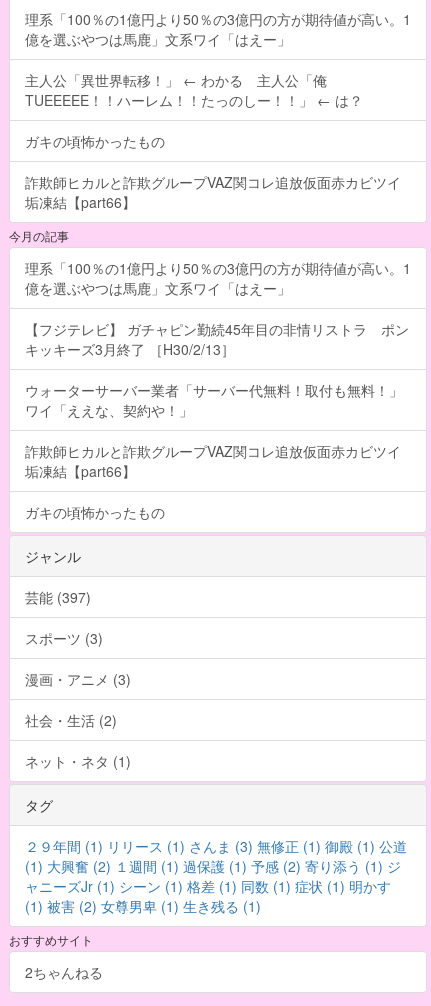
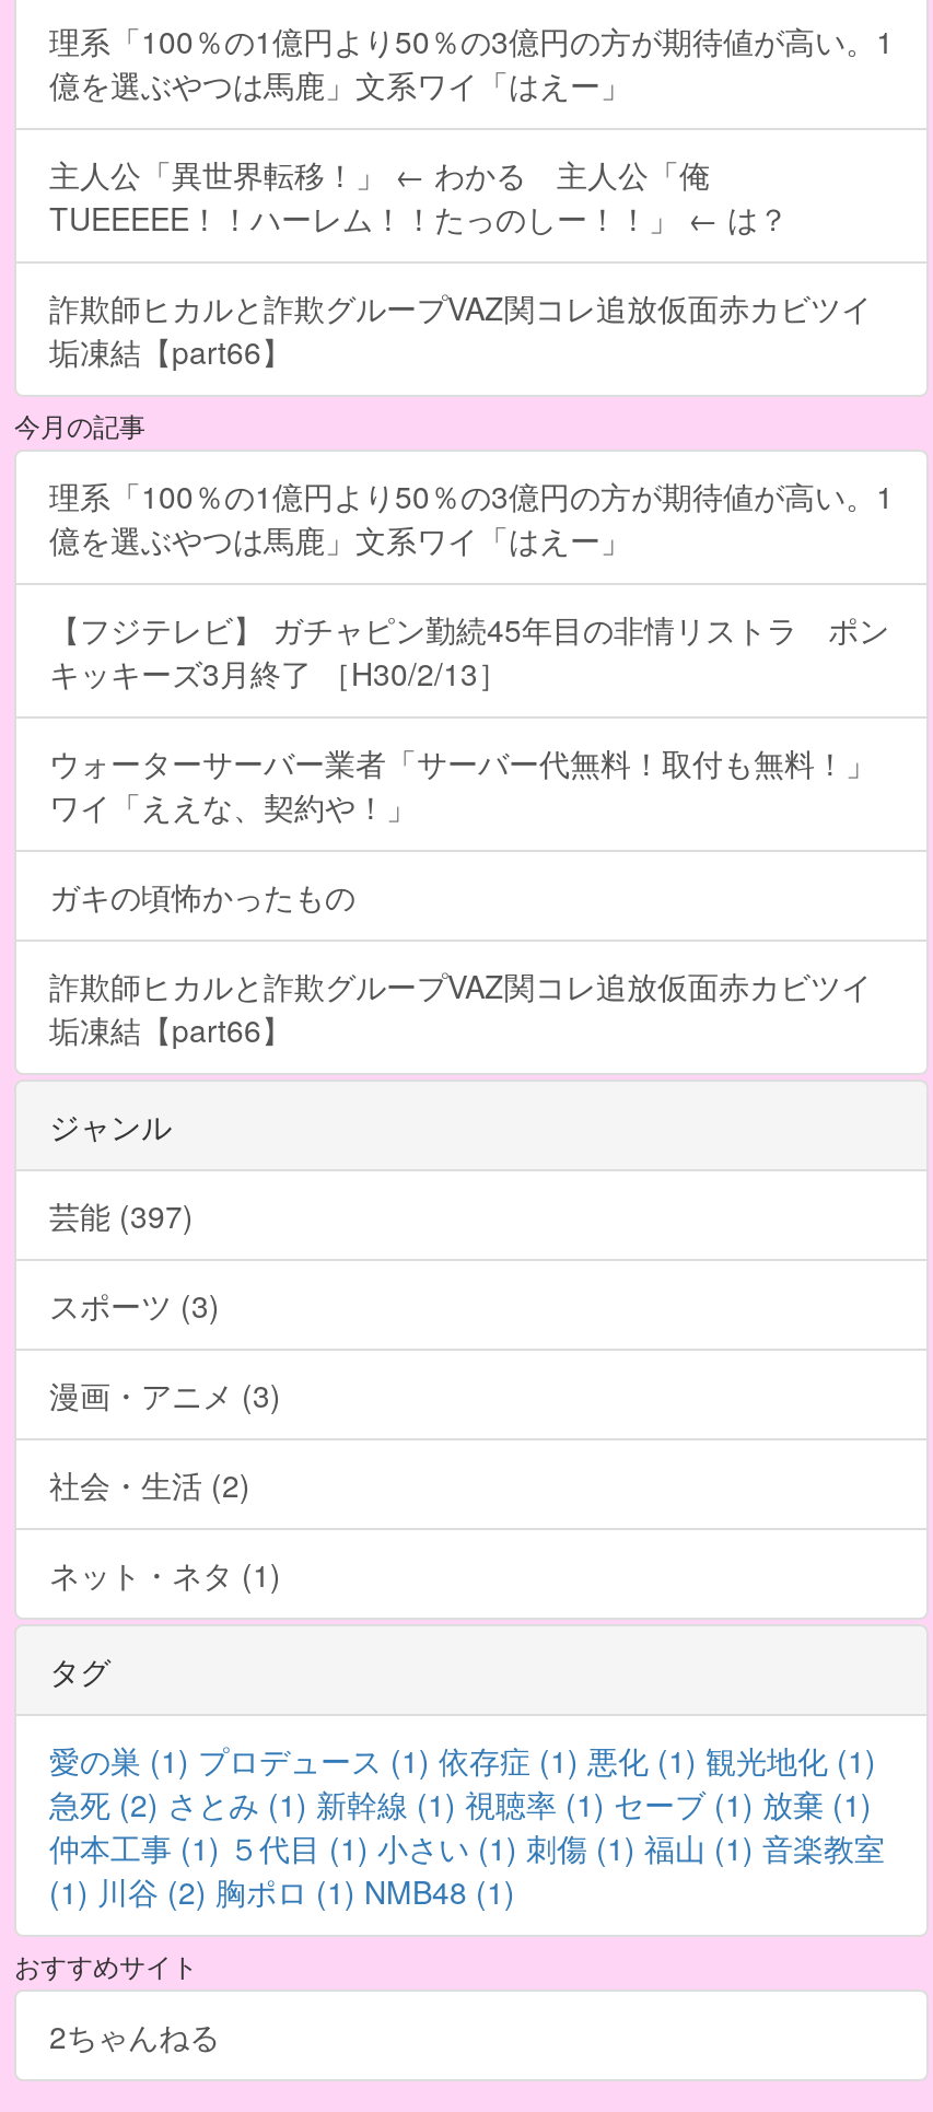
- ガキの頃怖かったもの

+ ガキの頃怖かったもの

- ガキの頃怖かったもの

- ２９年間 (1) リリース (1) さんま (3) 無修正 (1) 御殿 (1) 公道
- (1) 大興奮 (2) １週間 (1) 過保護 (1) 予感 (2) 寄り添う (1) ジ
- ャニーズJr (1) シーン (1) 格差 (1) 同数 (1) 症状 (1) 明かす
- (1) 被害 (2) 女尊男卑 (1) 生き残る (1)
+ 愛の巣 (1) プロデュース (1) 依存症 (1) 悪化 (1) 観光地化 (1)
+ 急死 (2) さとみ (1) 新幹線 (1) 視聴率 (1) セーブ (1) 放棄 (1)
+ 仲本工事 (1) ５代目 (1) 小さい (1) 刺傷 (1) 福山 (1) 音楽教室
+ (1) 川谷 (2) 胸ポロ (1) NMB48 (1)
